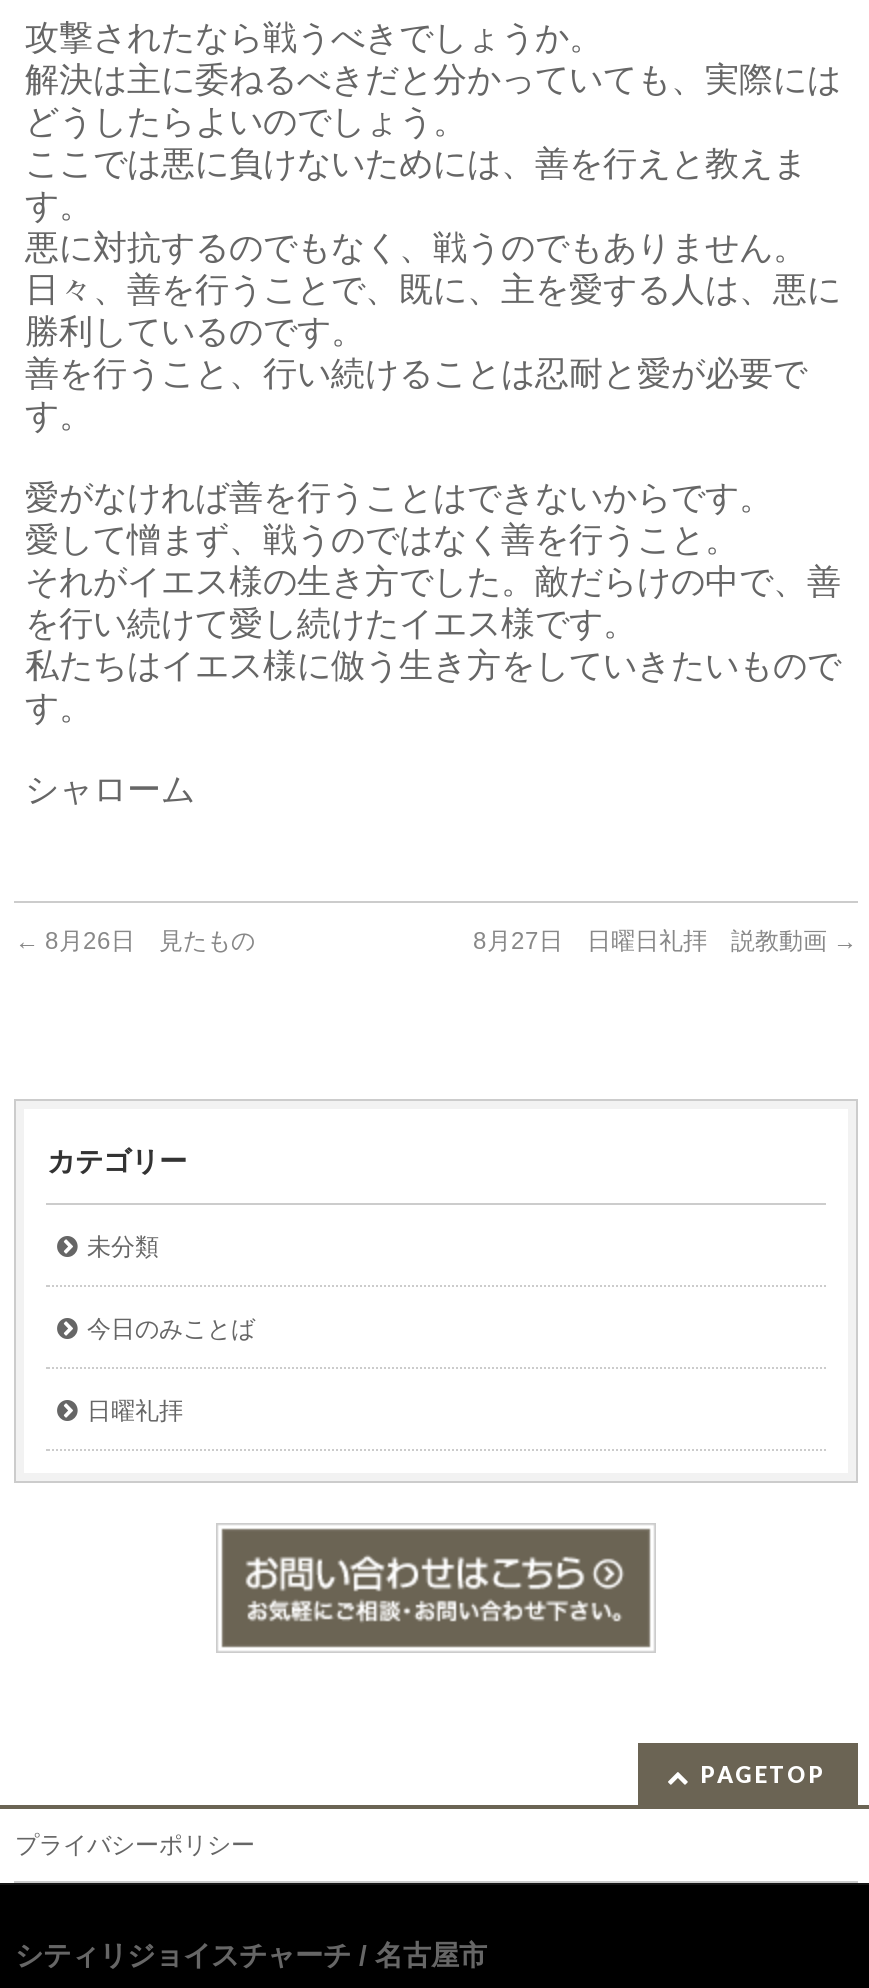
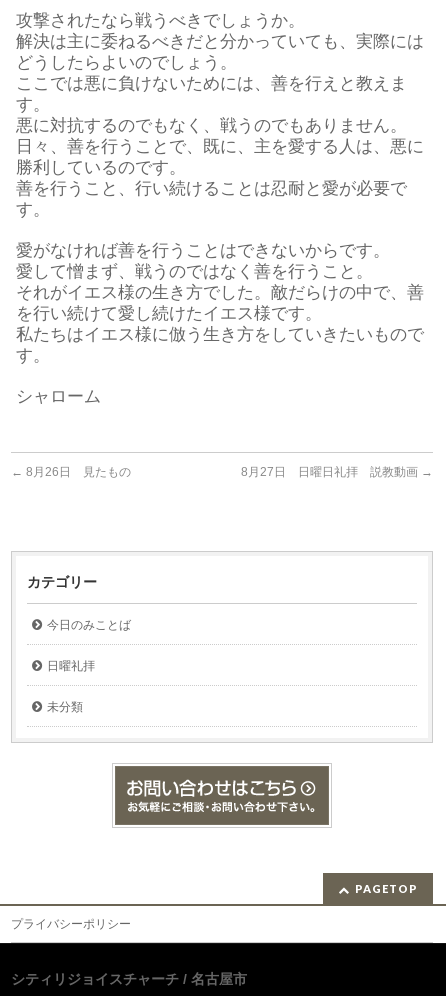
moved down: 未分類

moved up: 今日のみことば | 日曜礼拝
